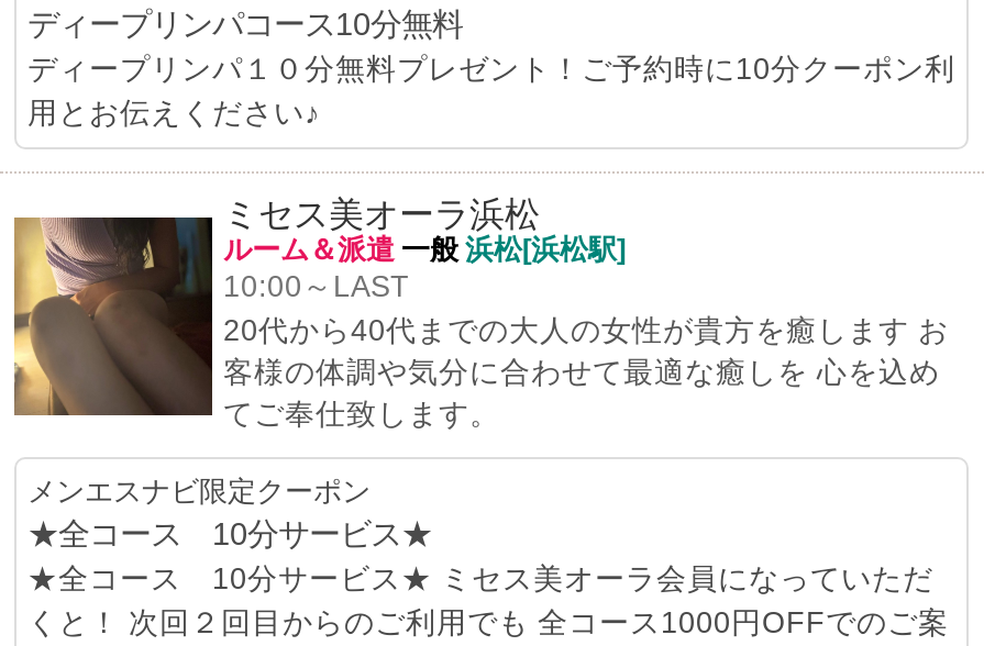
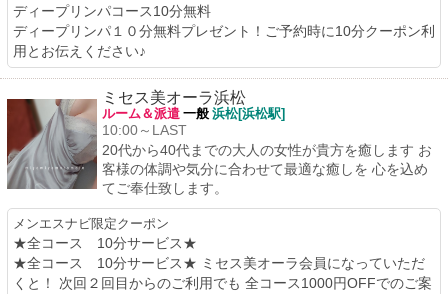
- [image]
+ [image]
